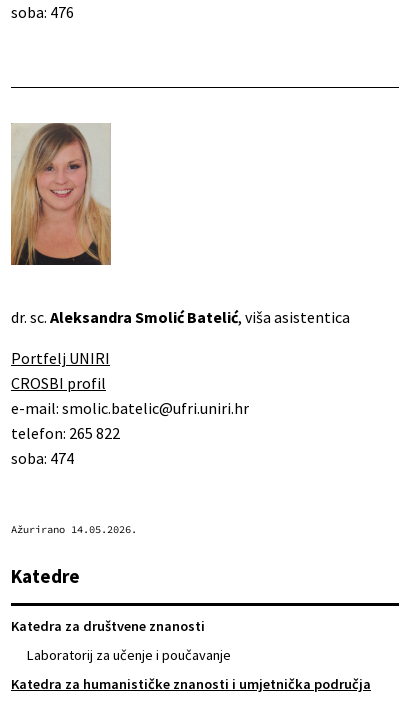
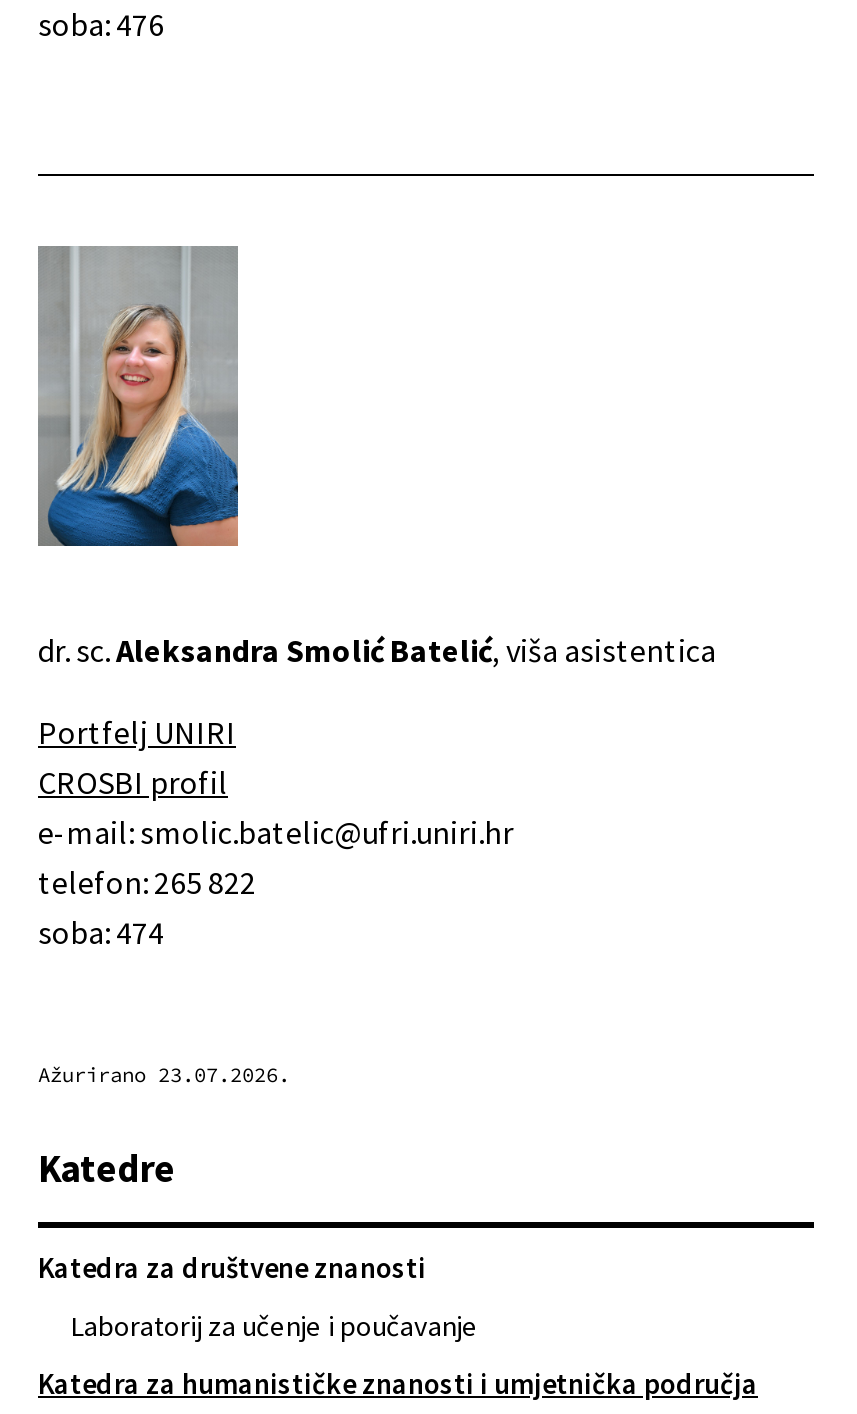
- [image]
+ [image]

- Ažurirano 14.05.2026.
+ Ažurirano 23.07.2026.
